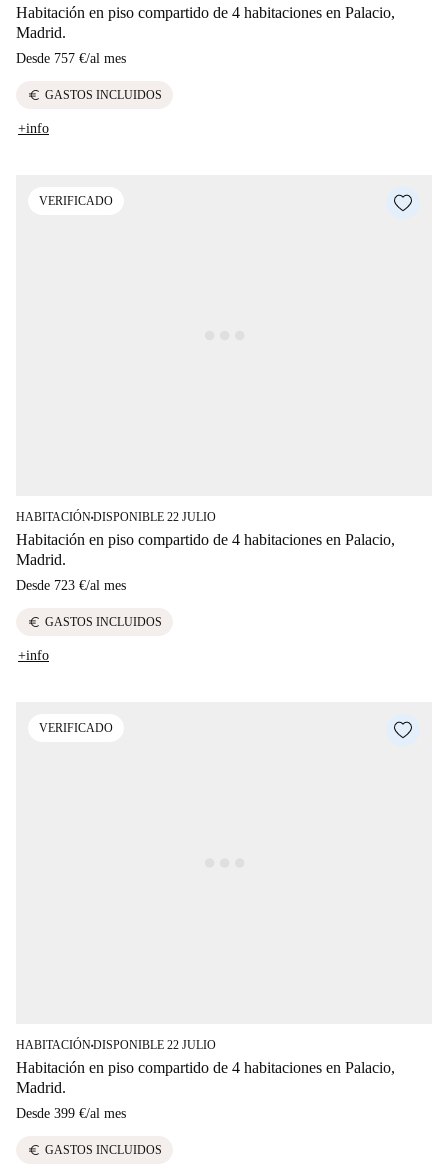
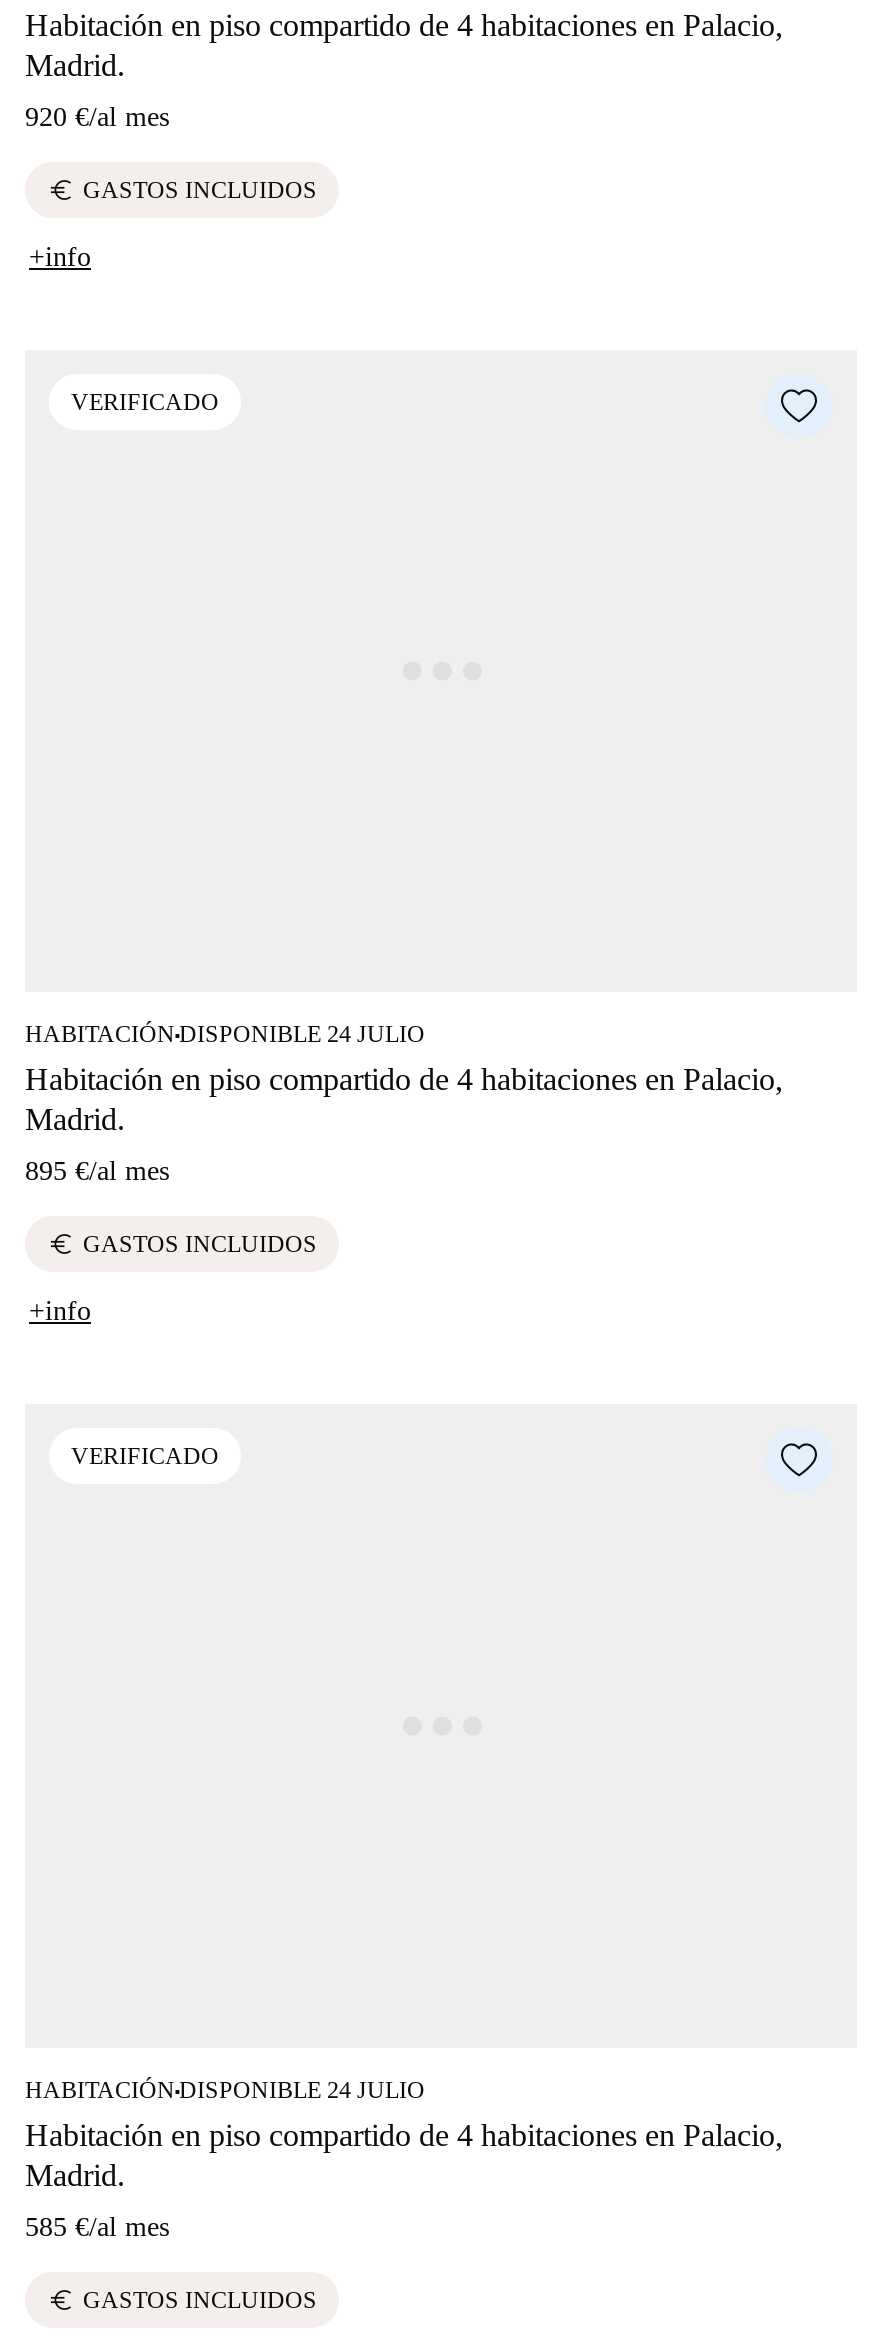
- Desde 757 €/al mes
+ 920 €/al mes

- HABITACIÓN DISPONIBLE 22 JULIO
+ HABITACIÓN DISPONIBLE 24 JULIO

- Desde 723 €/al mes
+ 895 €/al mes

- HABITACIÓN DISPONIBLE 22 JULIO
+ HABITACIÓN DISPONIBLE 24 JULIO

- Desde 399 €/al mes
+ 585 €/al mes
